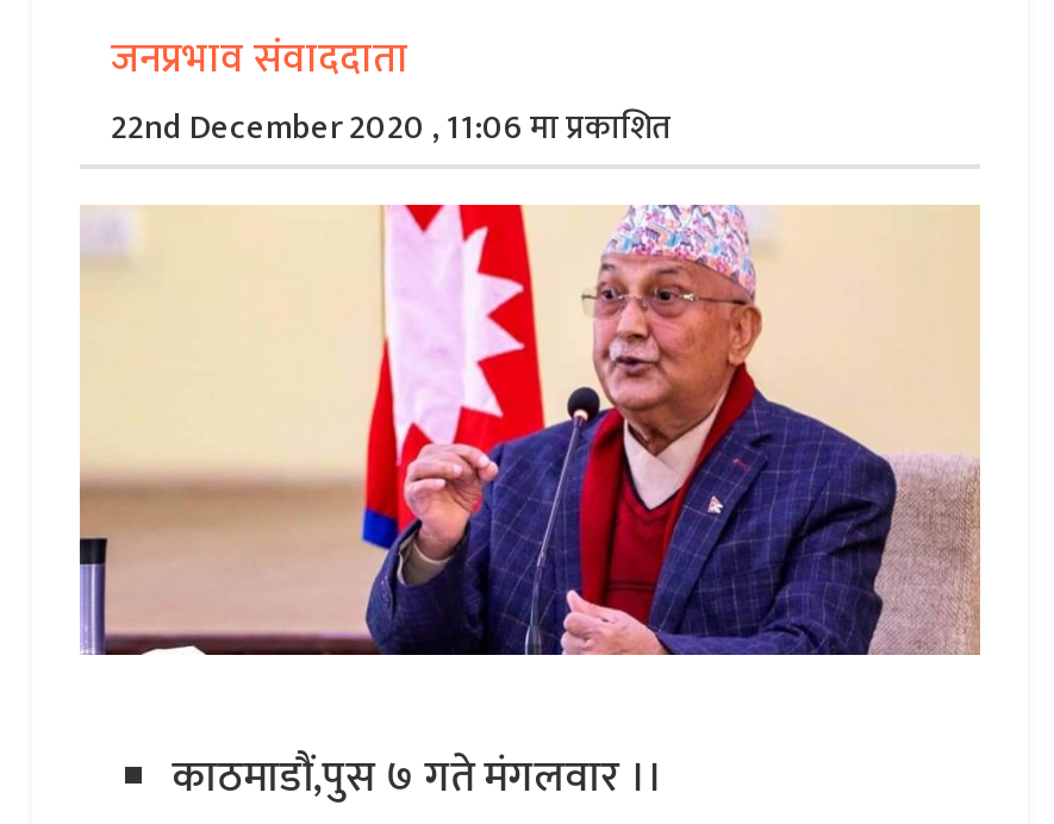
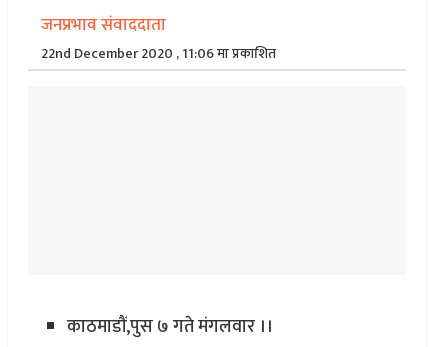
- [image]
